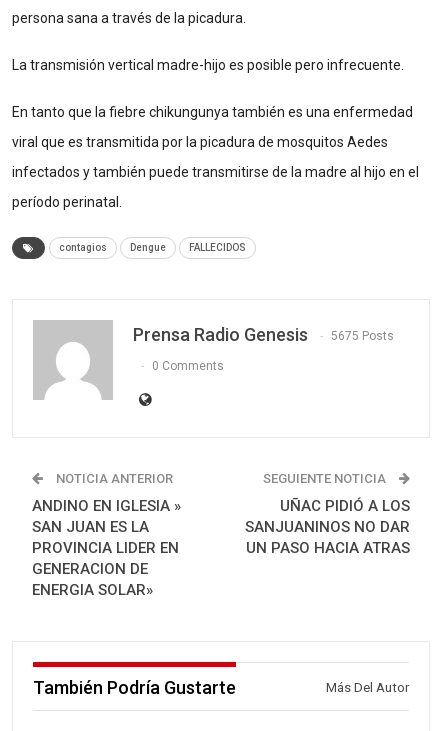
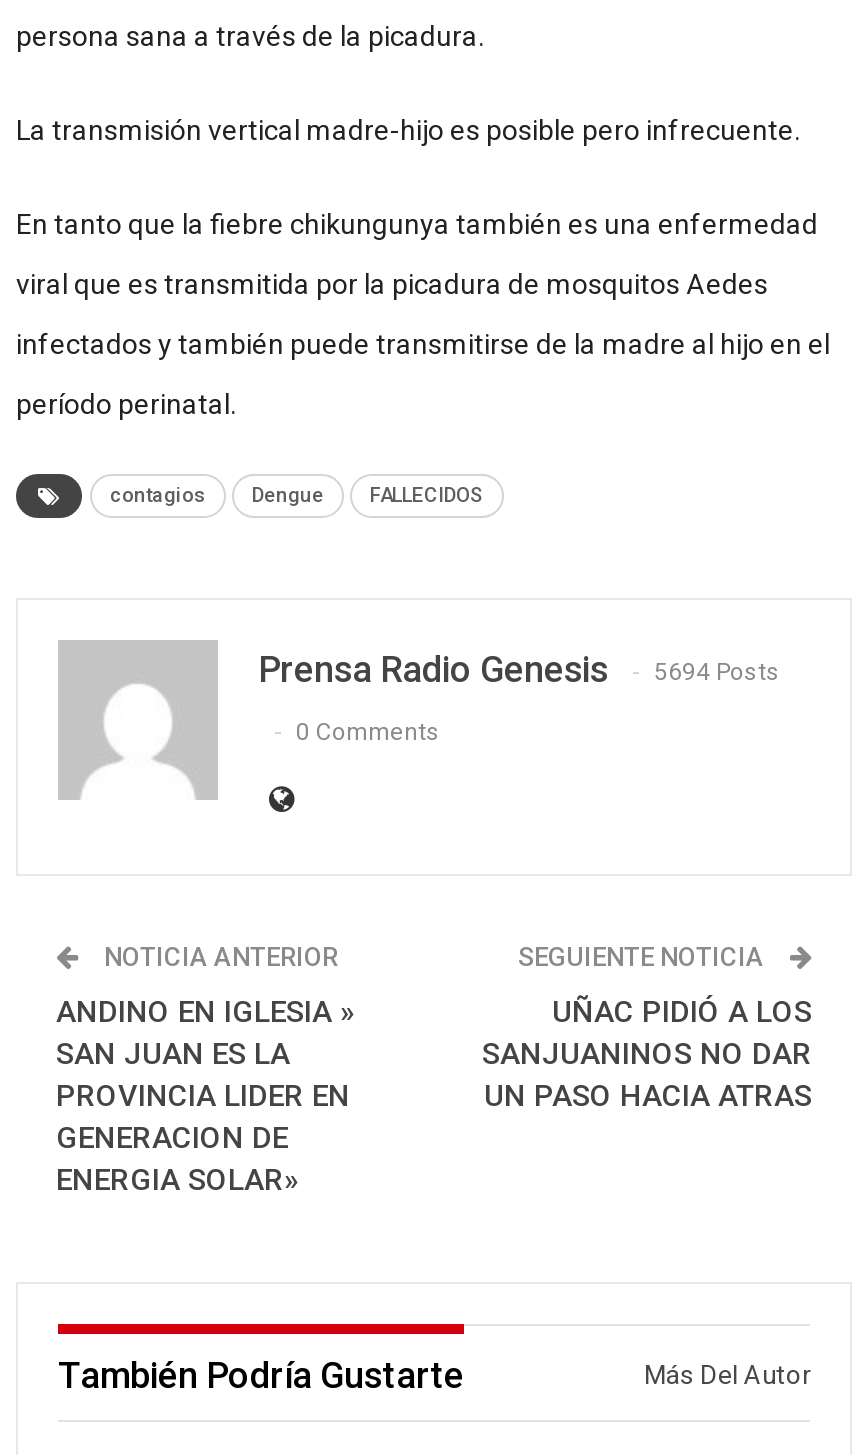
- Prensa Radio Genesis 5675 Posts
+ Prensa Radio Genesis 5694 Posts
